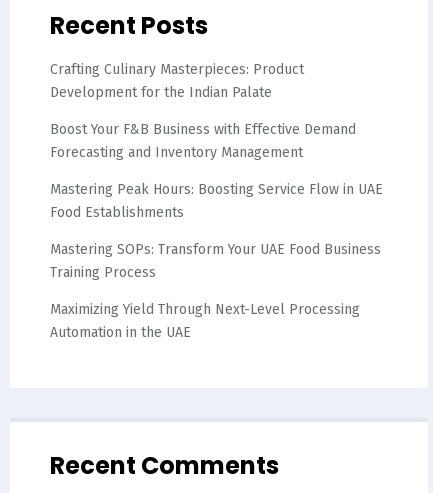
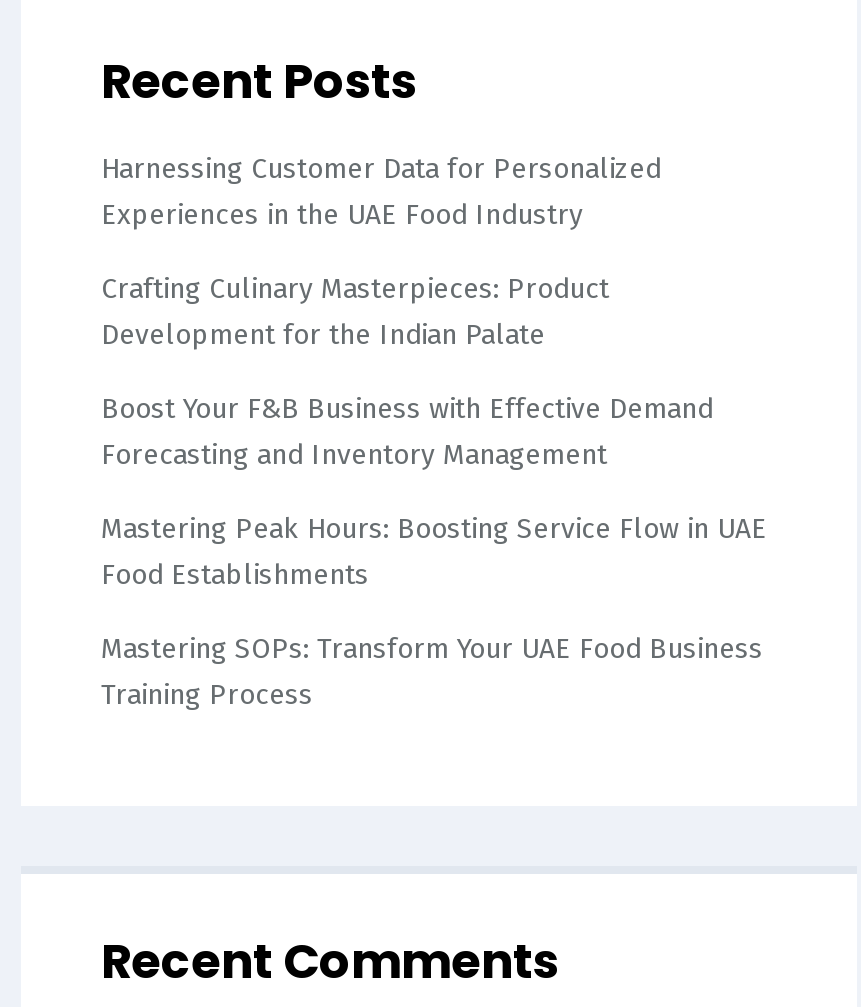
+ Harnessing Customer Data for Personalized
+ Experiences in the UAE Food Industry

moved down: Crafting Culinary Masterpieces: Product | Development for the Indian Palate | Boost Your F&B Business with Effective Demand | Forecasting and Inventory Management | Mastering Peak Hours: Boosting Service Flow in UAE | Food Establishments | Mastering SOPs: Transform Your UAE Food Business | Training Process

- Maximizing Yield Through Next-Level Processing
- Automation in the UAE
